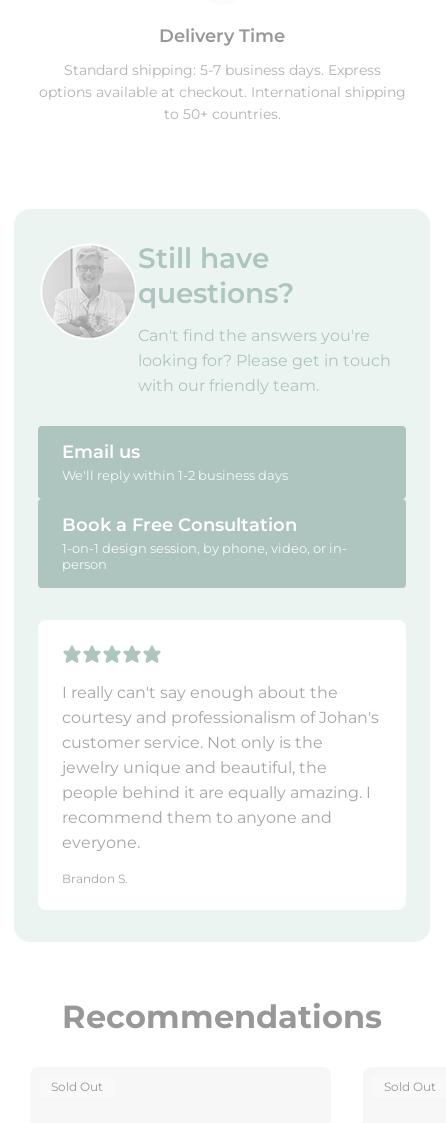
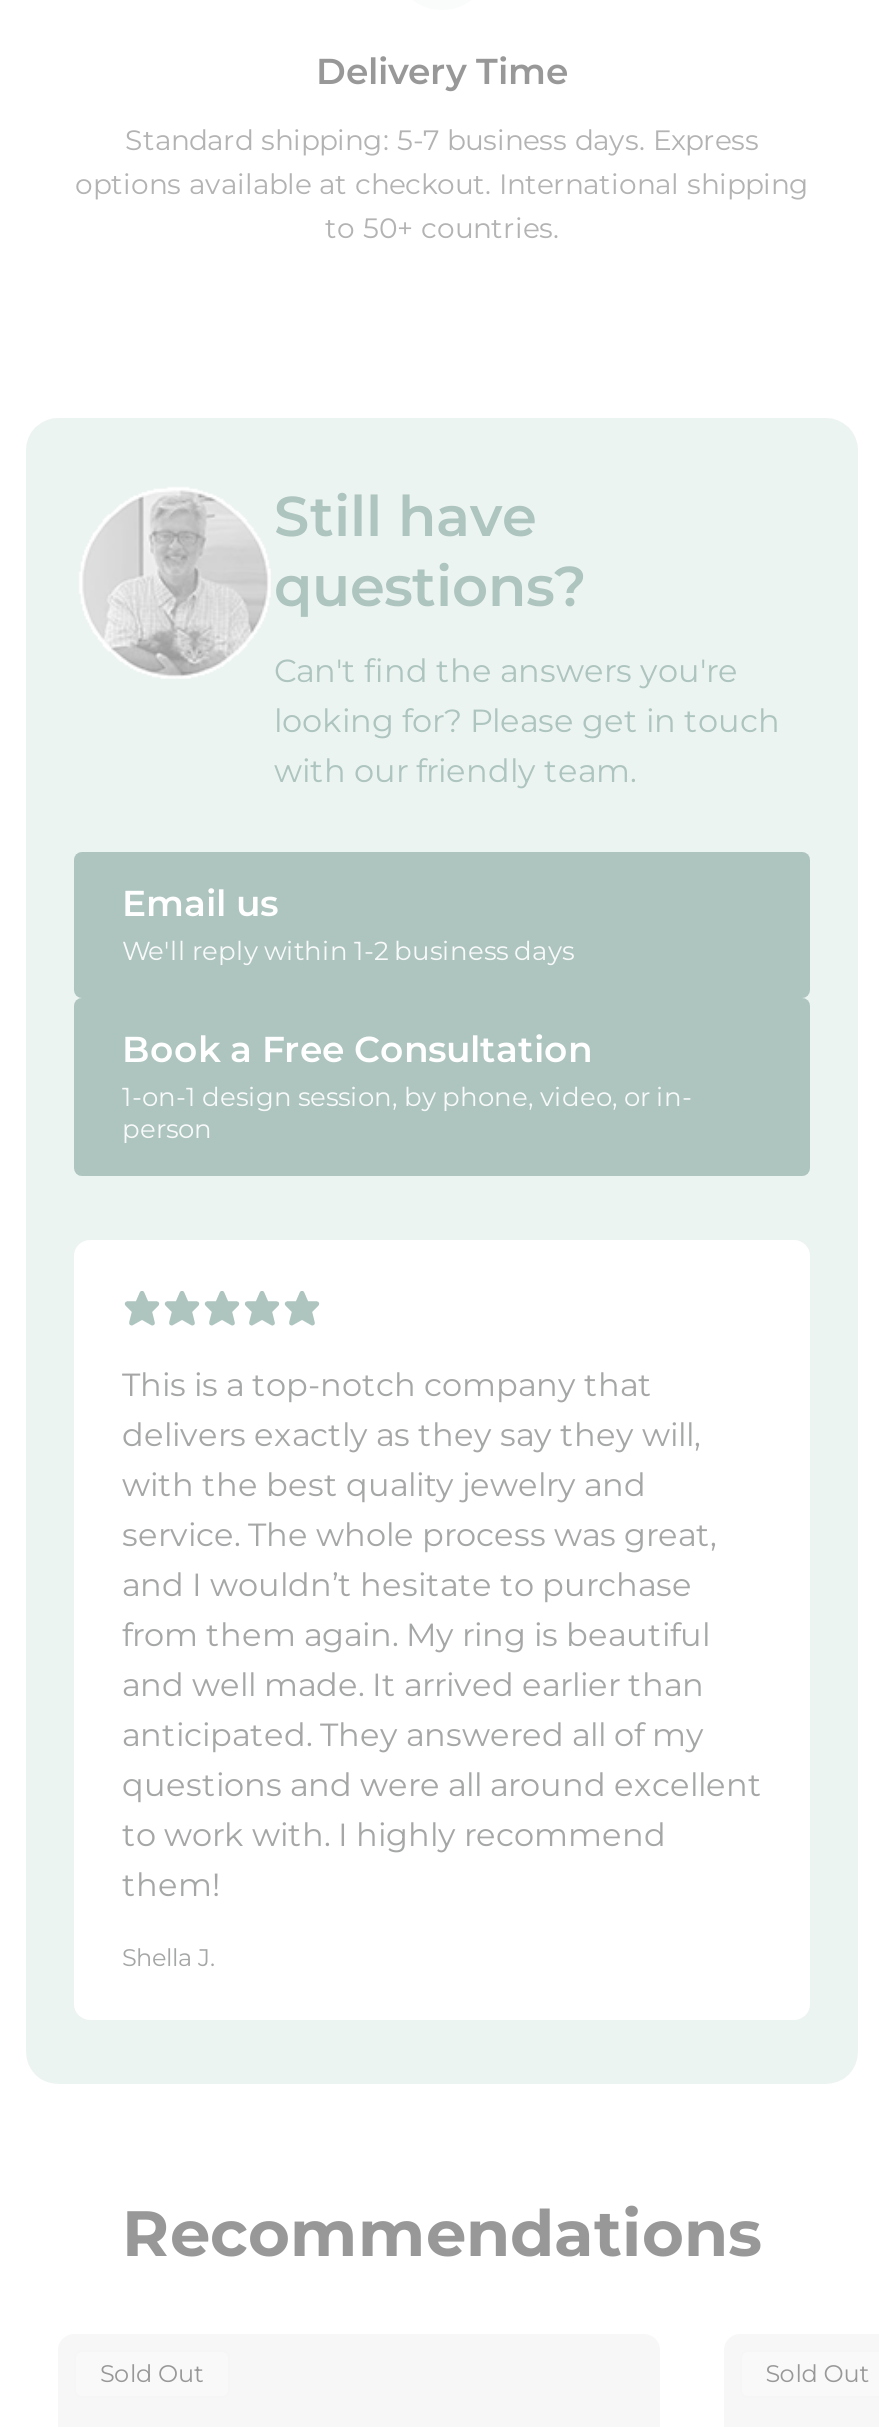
- I really can't say enough about the
- courtesy and professionalism of Johan's
- customer service. Not only is the
- jewelry unique and beautiful, the
- people behind it are equally amazing. I
- recommend them to anyone and
- everyone.
+ This is a top-notch company that
+ delivers exactly as they say they will,
+ with the best quality jewelry and
+ service. The whole process was great,
+ and I wouldn’t hesitate to purchase
+ from them again. My ring is beautiful
+ and well made. It arrived earlier than
+ anticipated. They answered all of my
+ questions and were all around excellent
+ to work with. I highly recommend
+ them!

- Brandon S.
+ Shella J.
